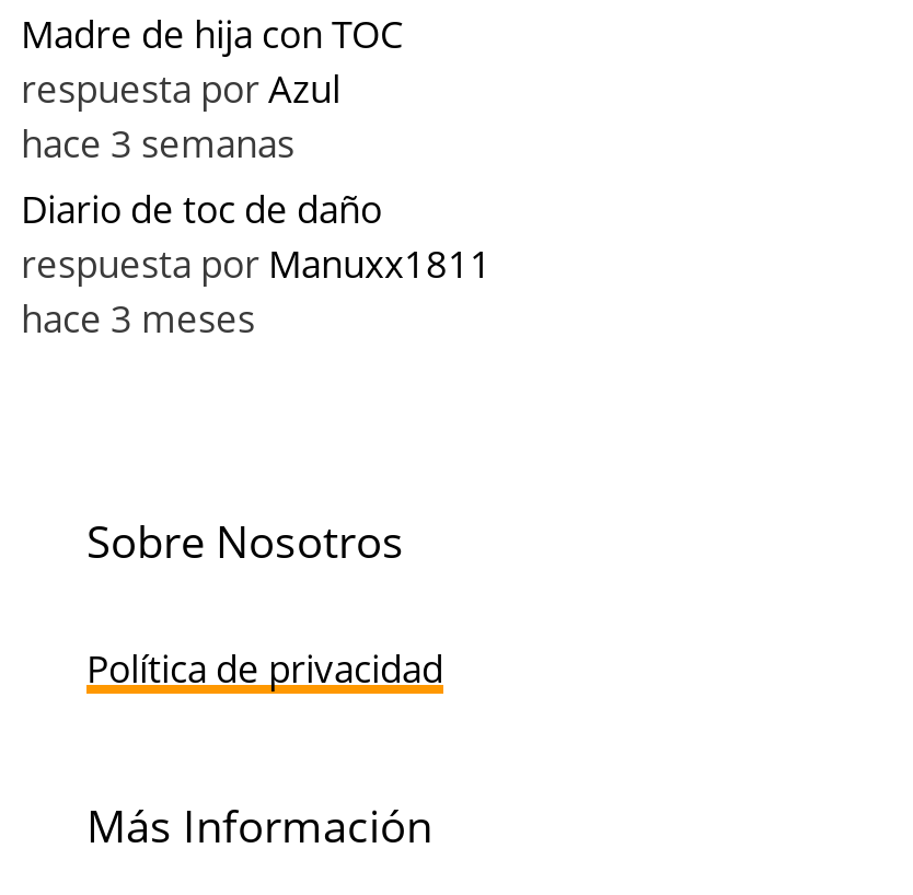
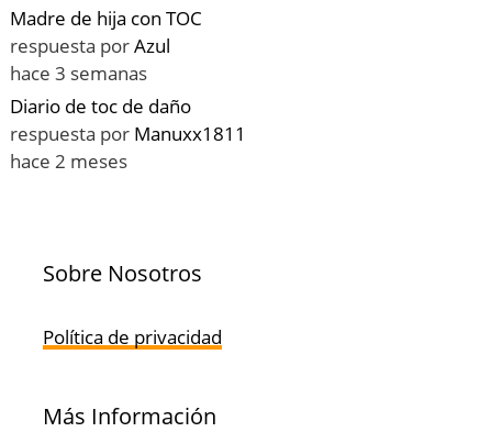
- hace 3 meses
+ hace 2 meses
